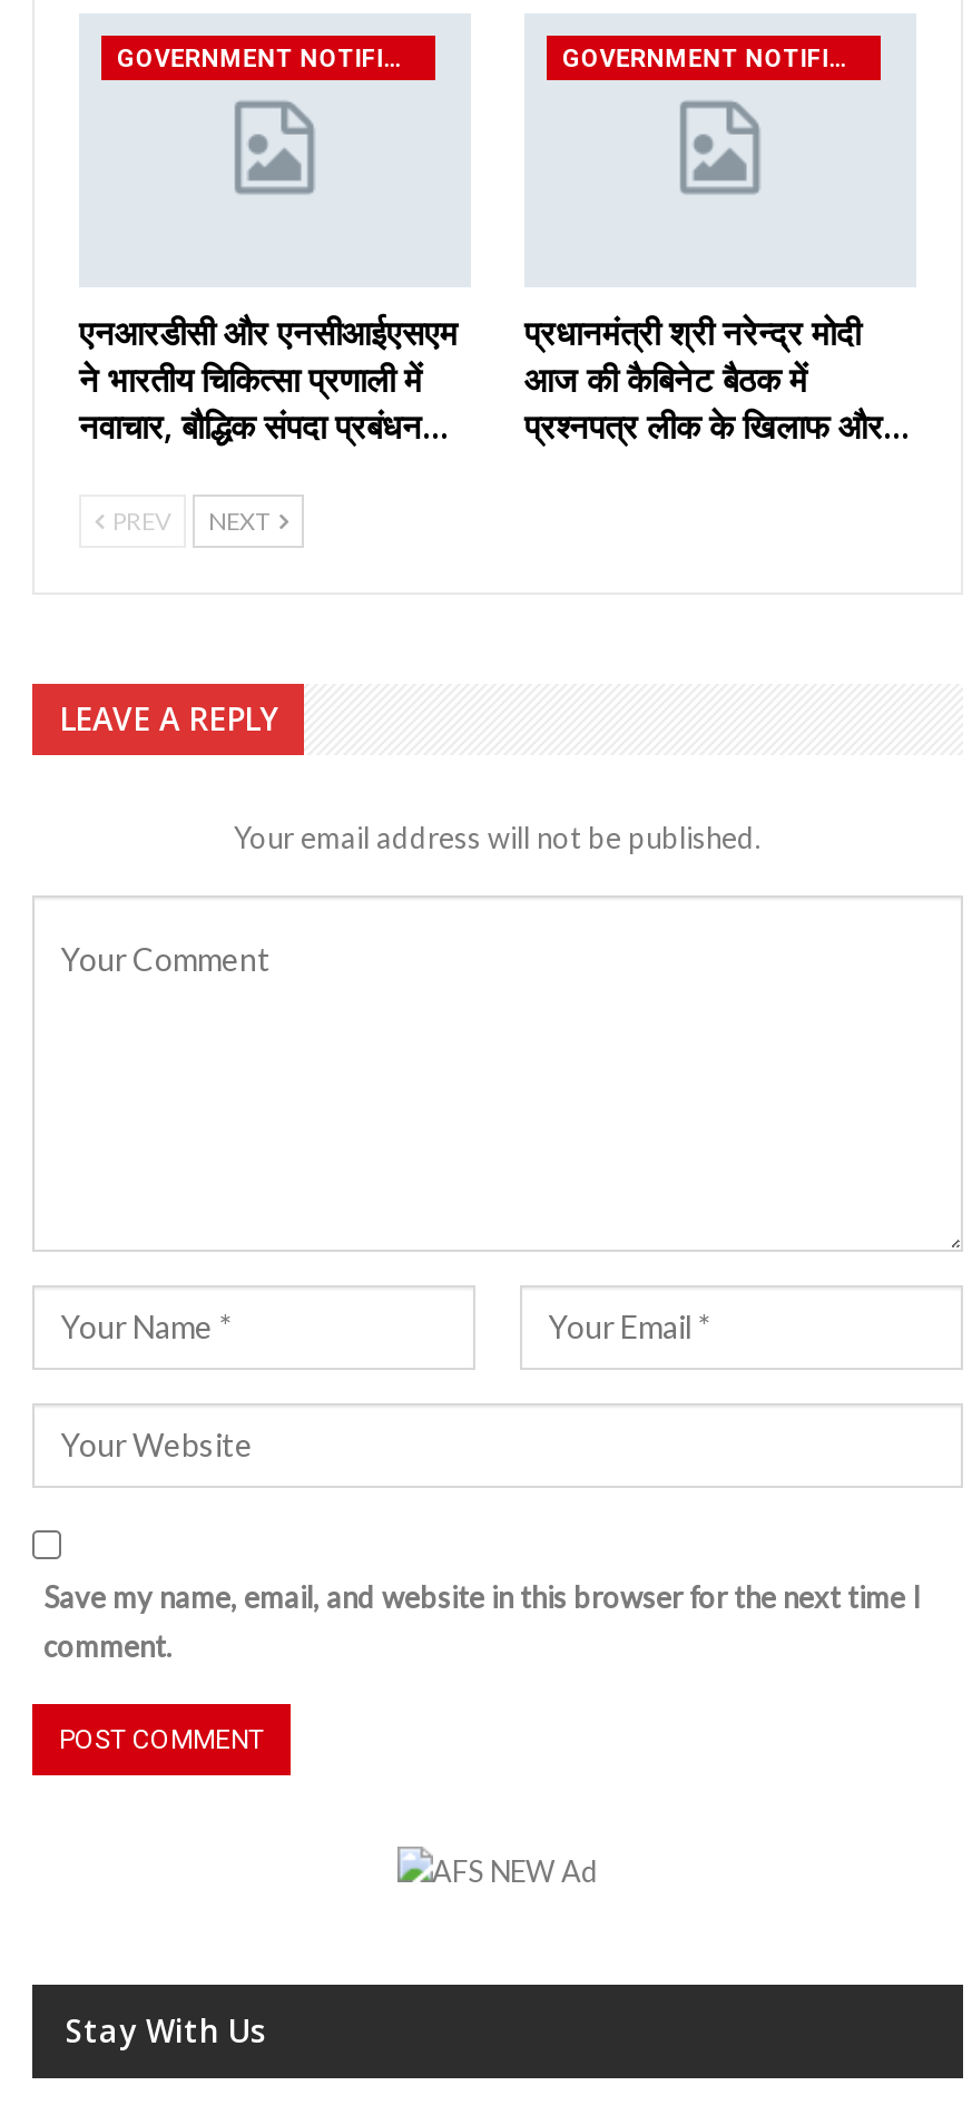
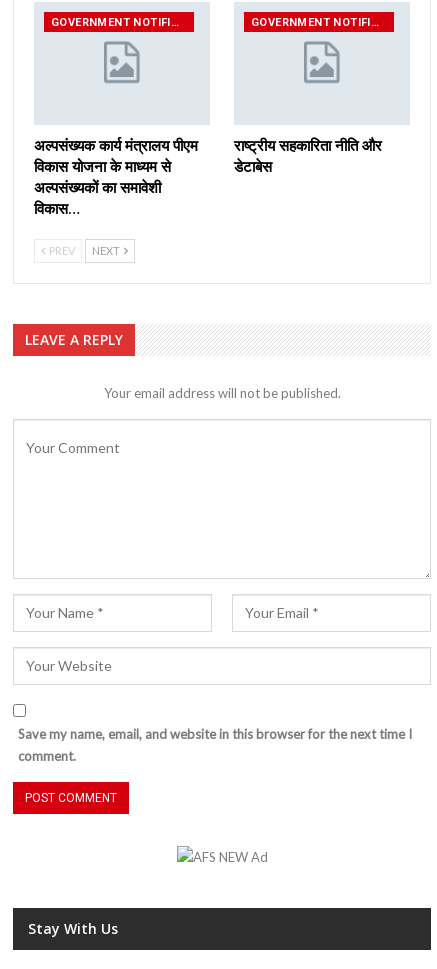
- एनआरडीसी और एनसीआईएसएम
- ने भारतीय चिकित्सा प्रणाली में
- नवाचार, बौद्धिक संपदा प्रबंधन…
+ अल्पसंख्यक कार्य मंत्रालय पीएम
+ विकास योजना के माध्यम से
+ अल्पसंख्यकों का समावेशी
+ विकास…

- प्रधानमंत्री श्री नरेन्द्र मोदी
- आज की कैबिनेट बैठक में
- प्रश्नपत्र लीक के खिलाफ और…
+ राष्ट्रीय सहकारिता नीति और
+ डेटाबेस
